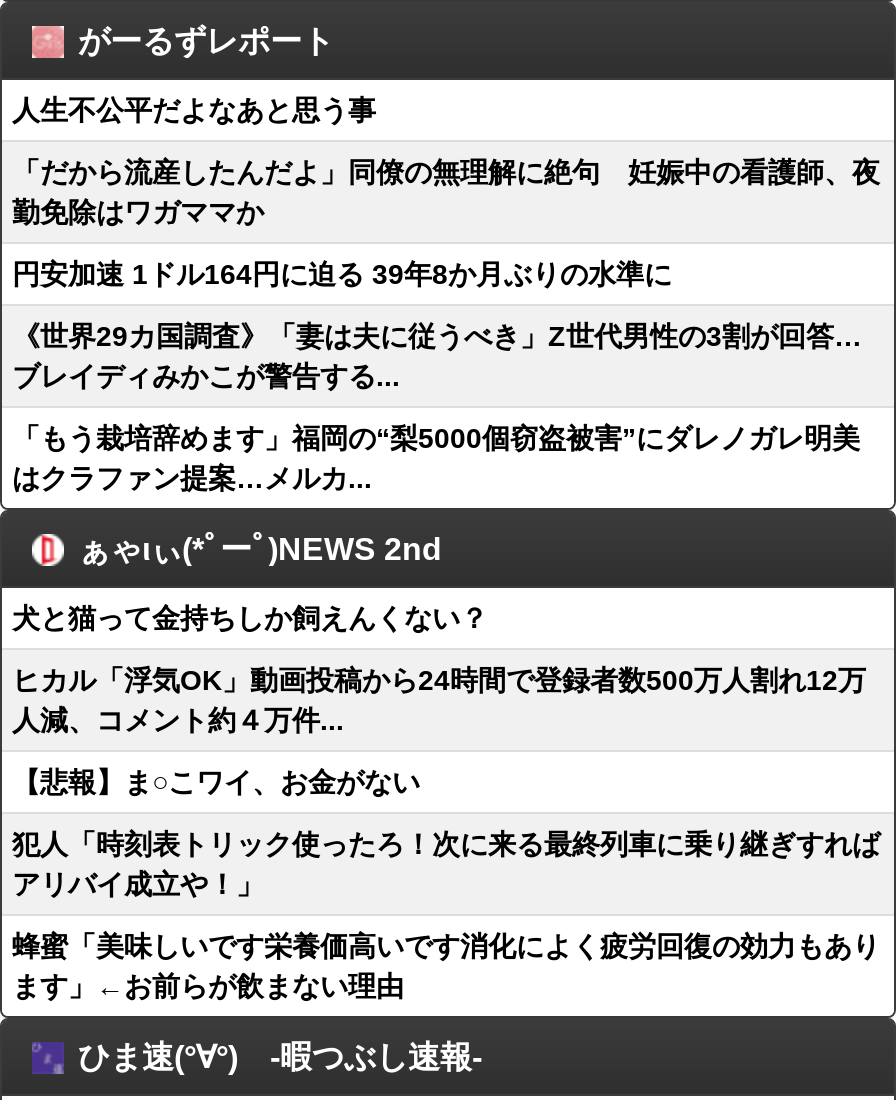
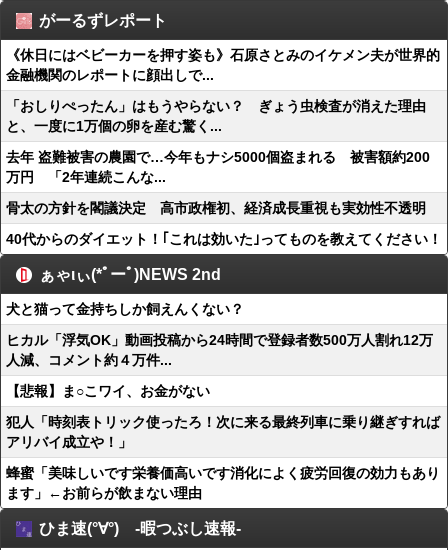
- 人生不公平だよなあと思う事
+ 《休日にはベビーカーを押す姿も》石原さとみのイケメン夫が世界的
+ 金融機関のレポートに顔出しで...

- 「だから流産したんだよ」同僚の無理解に絶句 妊娠中の看護師、夜
- 勤免除はワガママか
+ 「おしりぺったん」はもうやらない？ ぎょう虫検査が消えた理由
+ と、一度に1万個の卵を産む驚く...

- 円安加速 1ドル164円に迫る 39年8か月ぶりの水準に
+ 去年 盗難被害の農園で…今年もナシ5000個盗まれる 被害額約200
+ 万円 「2年連続こんな...

- 《世界29カ国調査》「妻は夫に従うべき」Z世代男性の3割が回答…
- ブレイディみかこが警告する...
+ 骨太の方針を閣議決定 高市政権初、経済成長重視も実効性不透明

- 「もう栽培辞めます」福岡の“梨5000個窃盗被害”にダレノガレ明美
- はクラファン提案…メルカ...
+ 40代からのダイエット！｢これは効いた｣ってものを教えてください！
